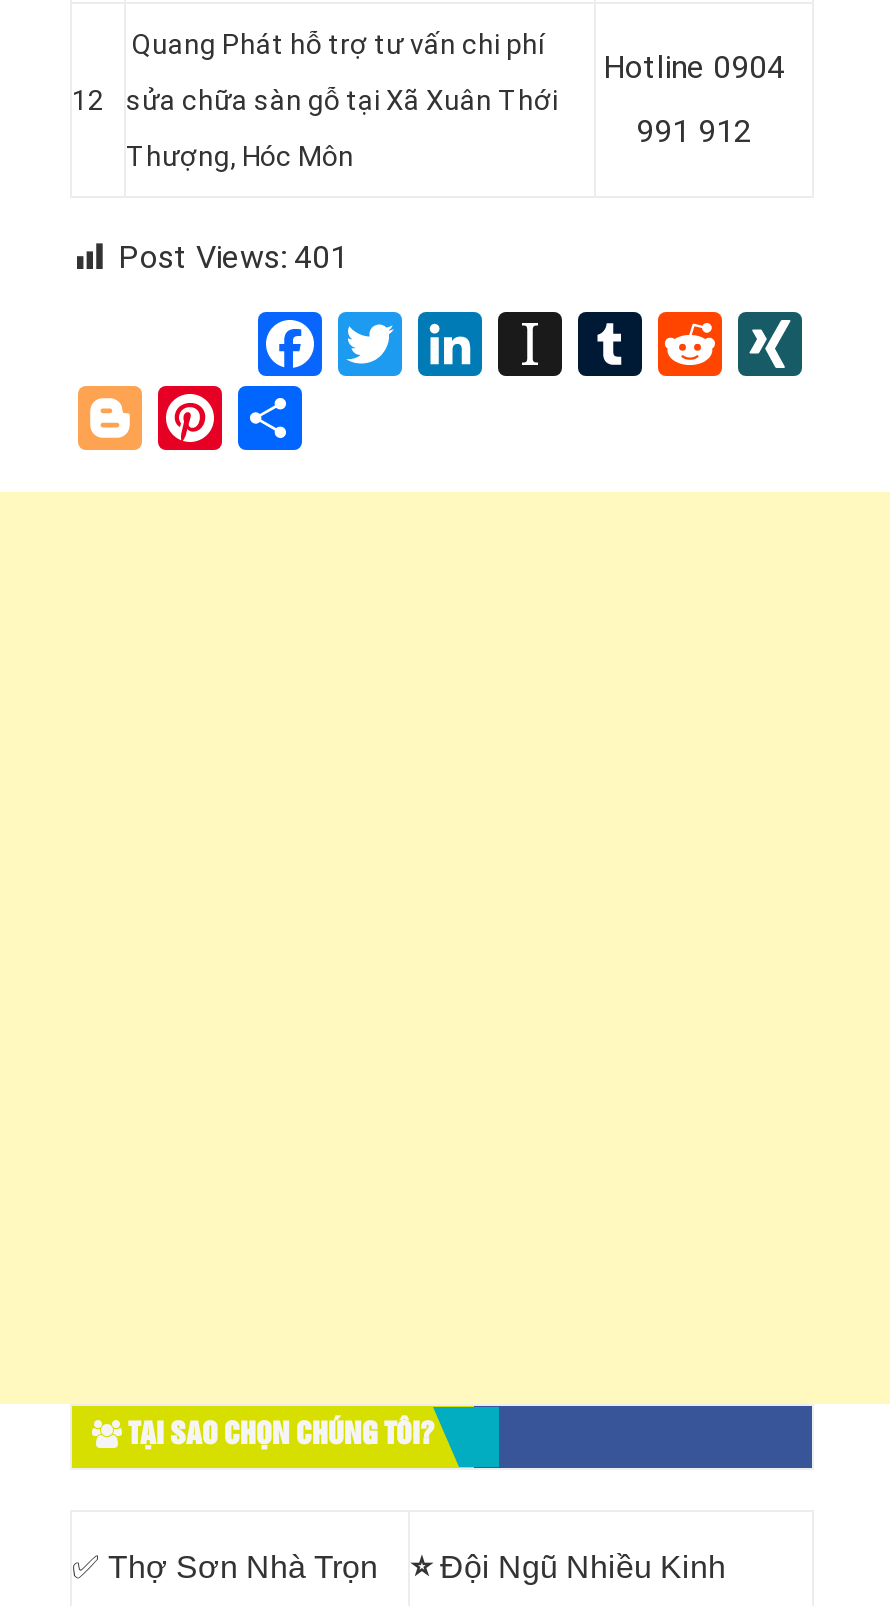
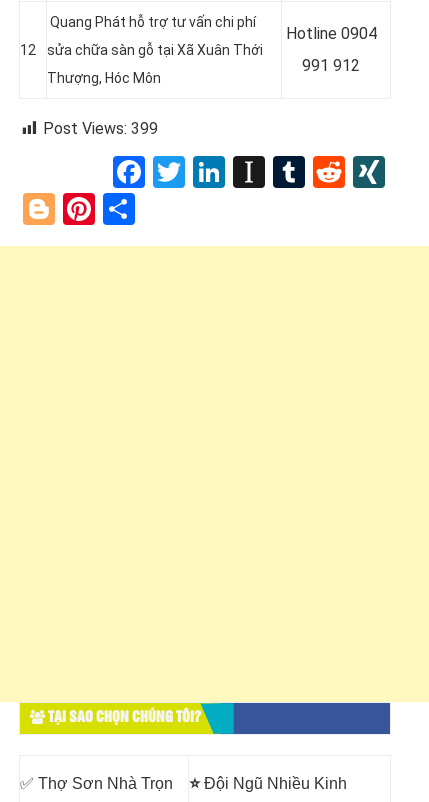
- Post Views: 401
+ Post Views: 399
